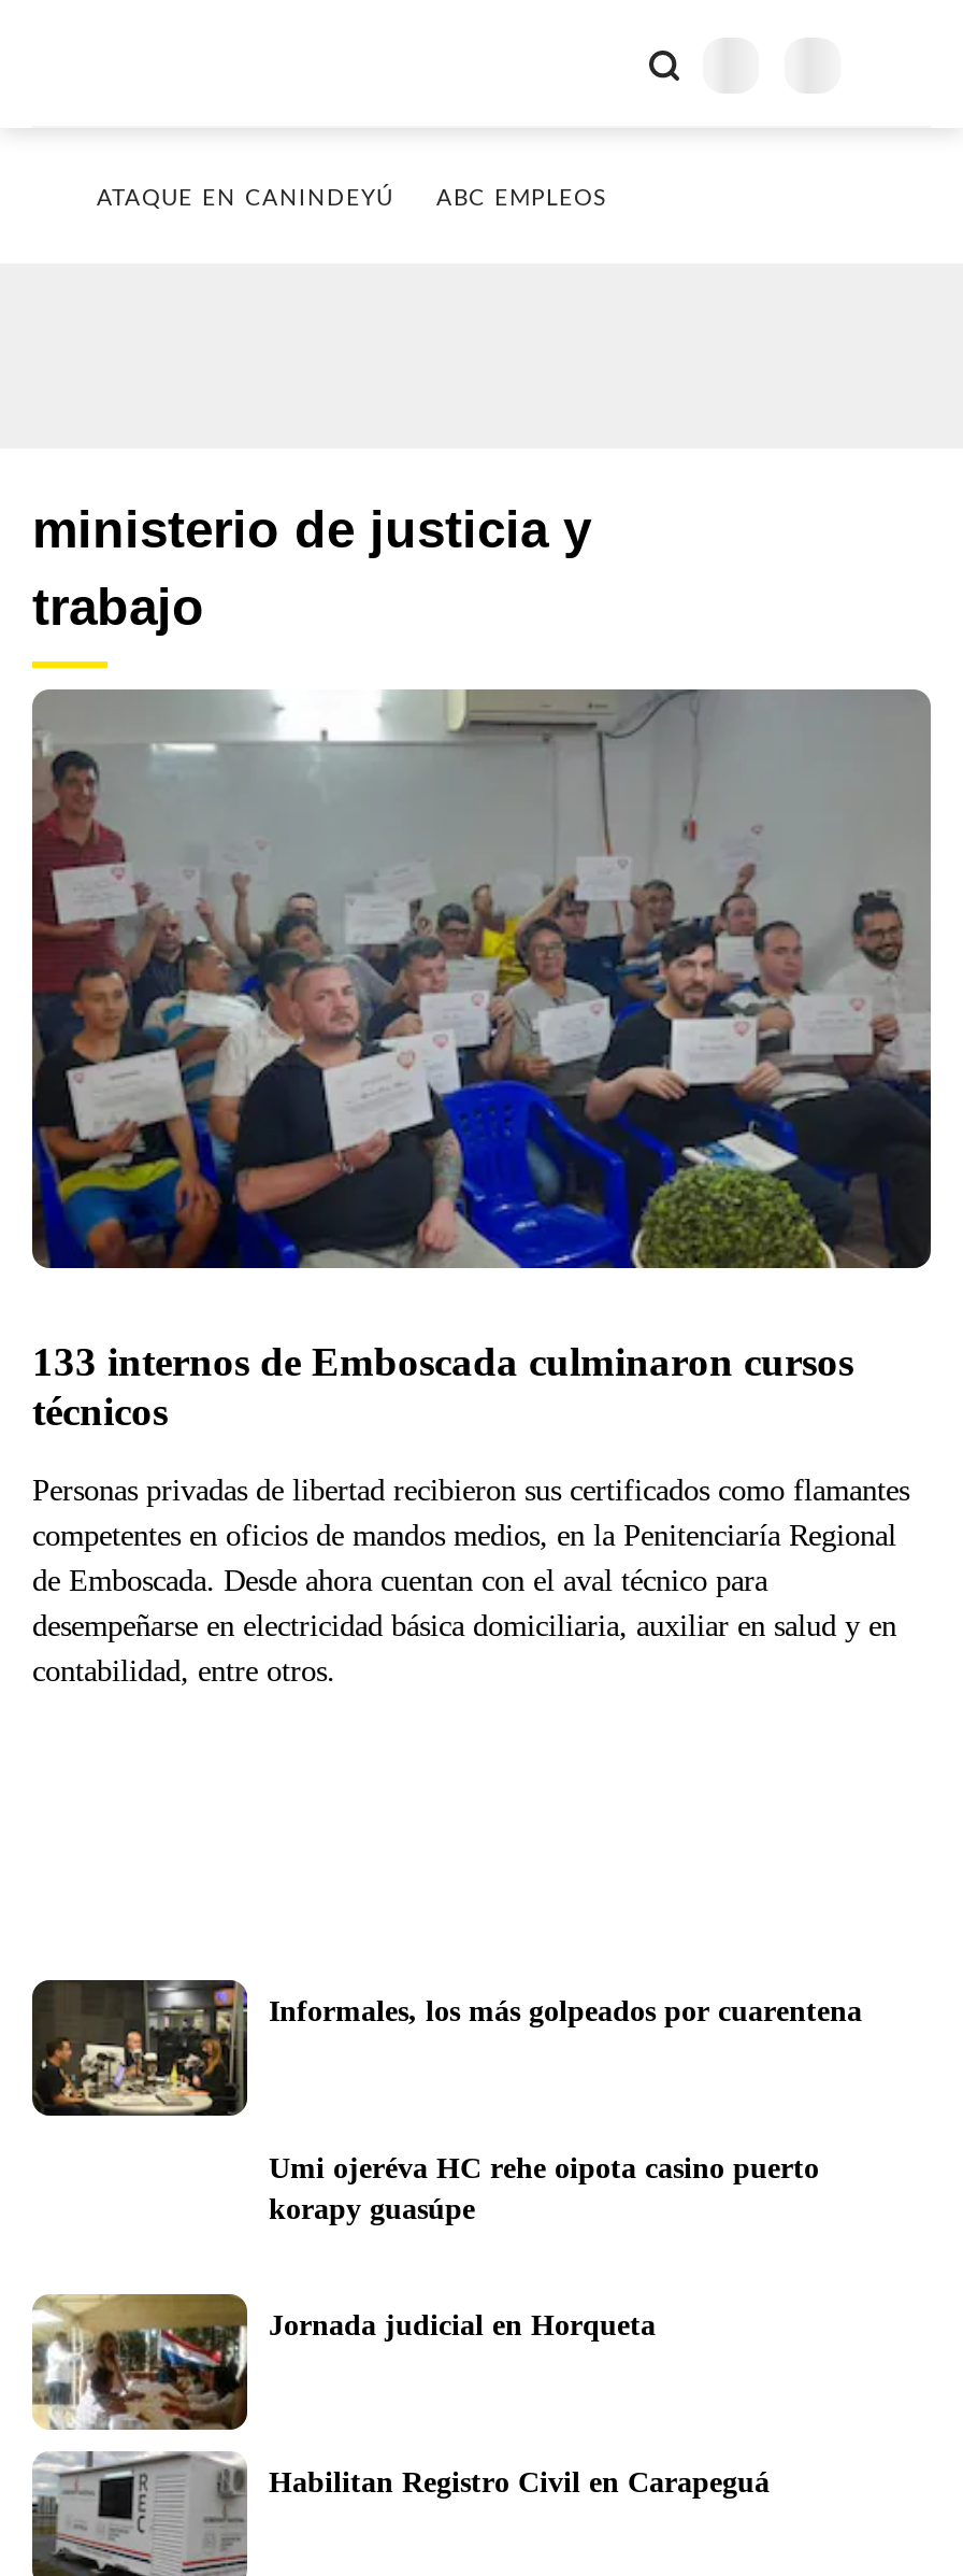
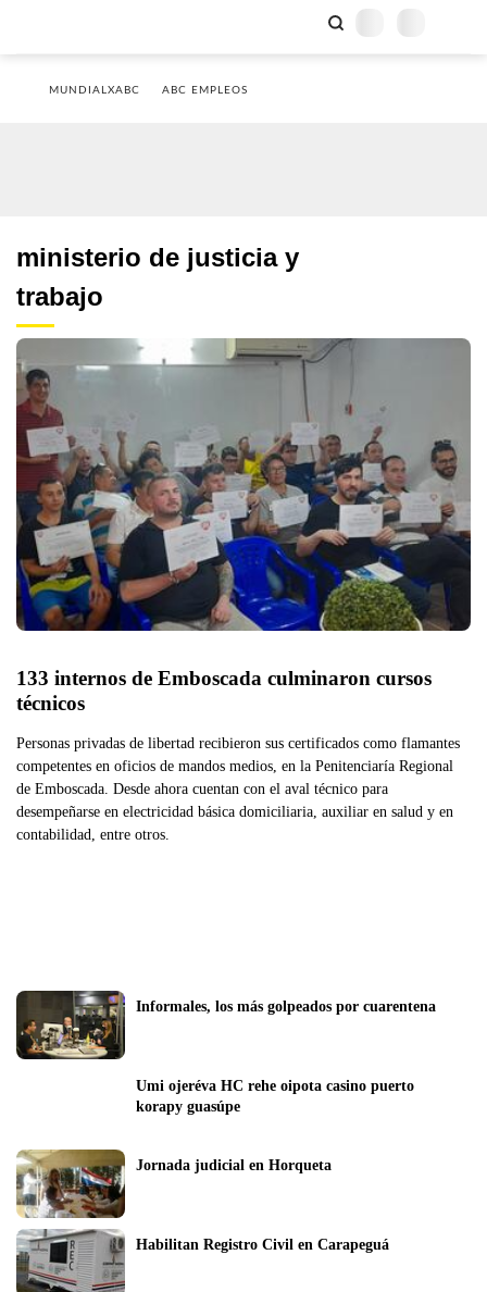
- ATAQUE EN CANINDEYÚ
+ MUNDIALXABC
